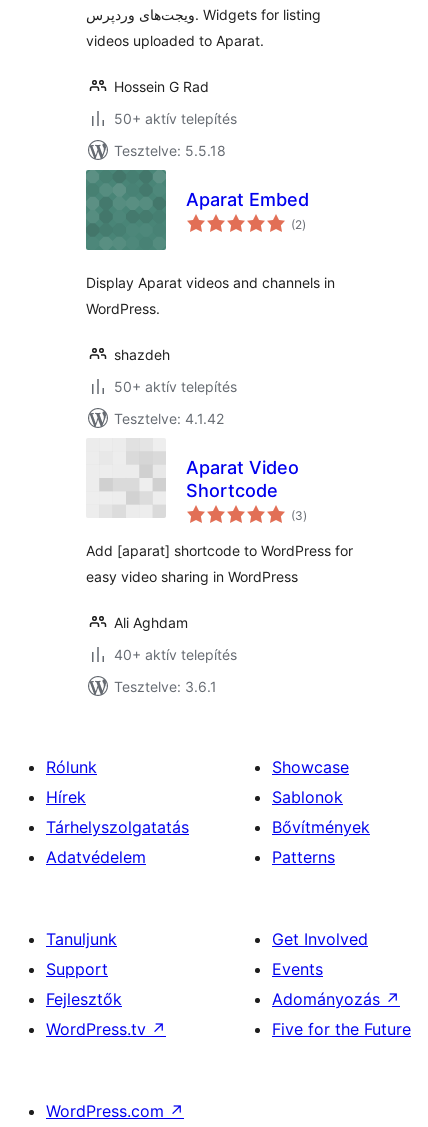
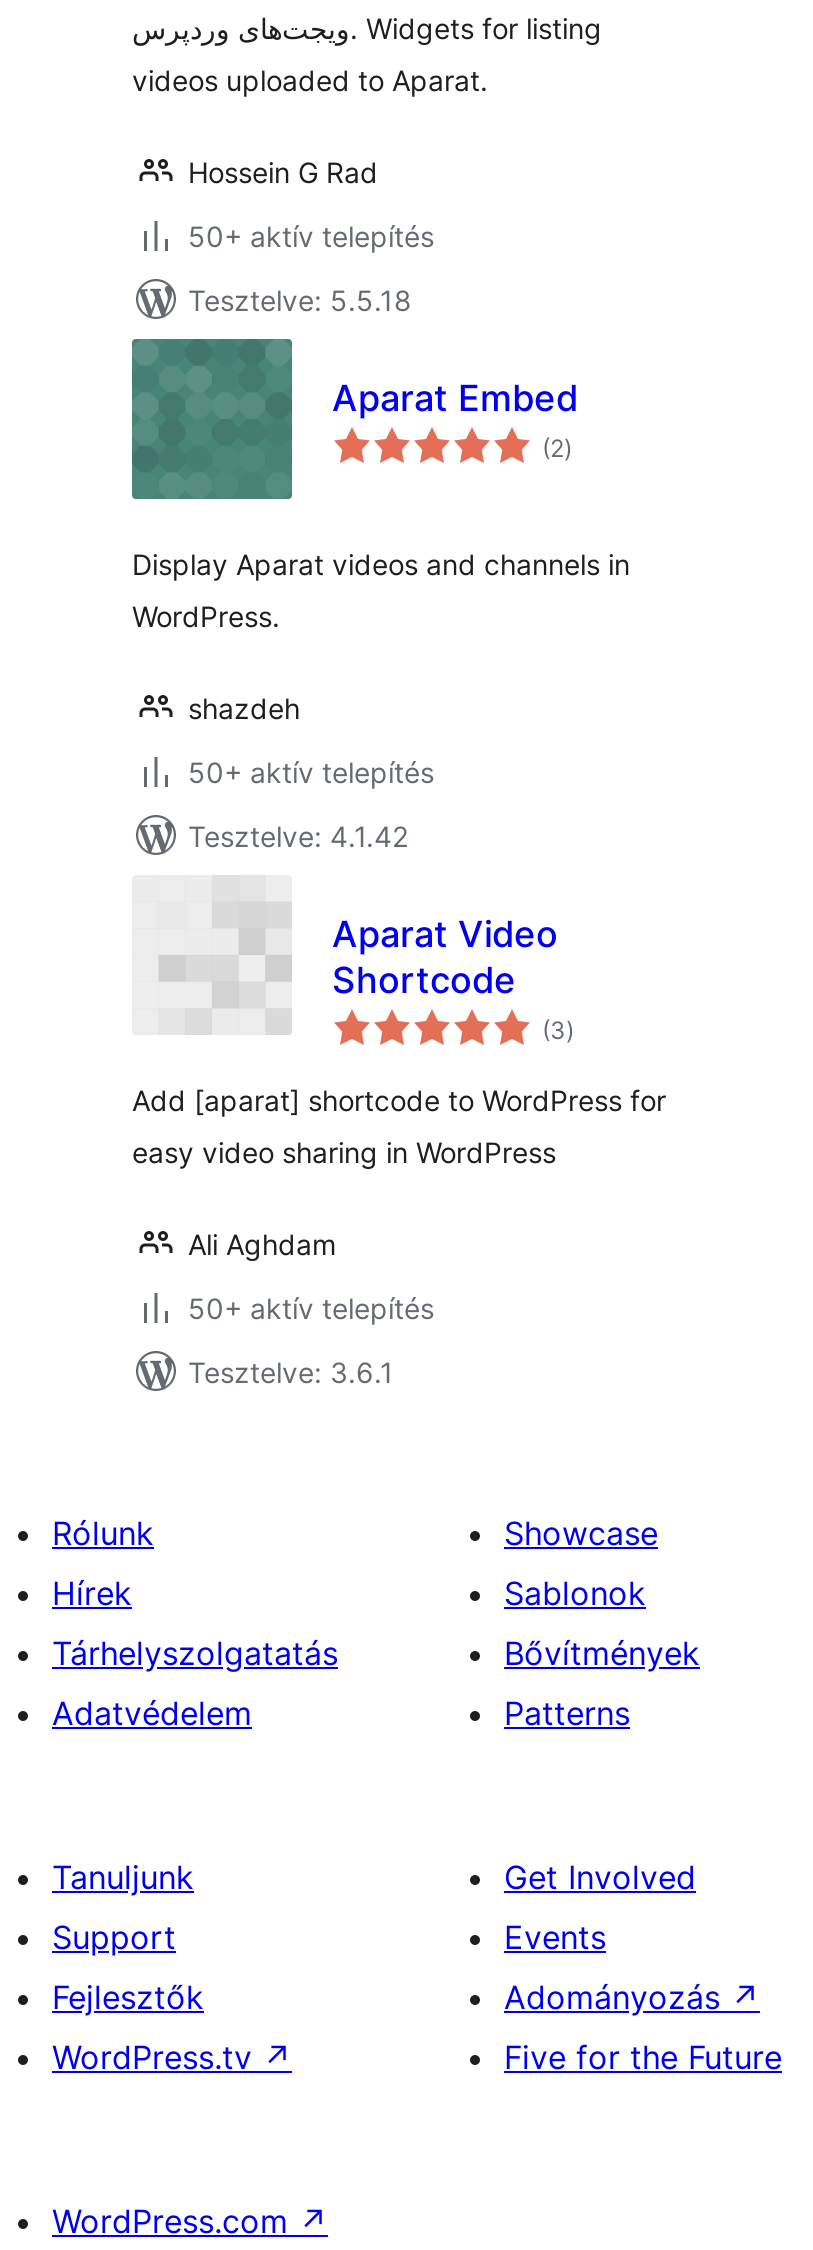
- 40+ aktív telepítés
+ 50+ aktív telepítés
